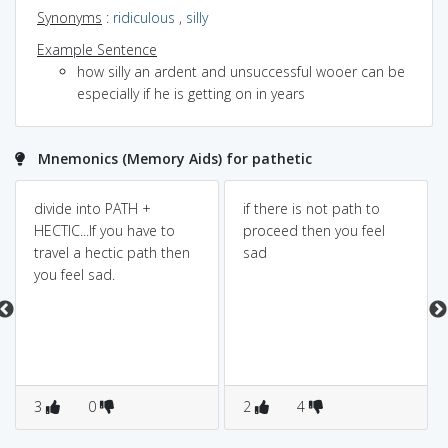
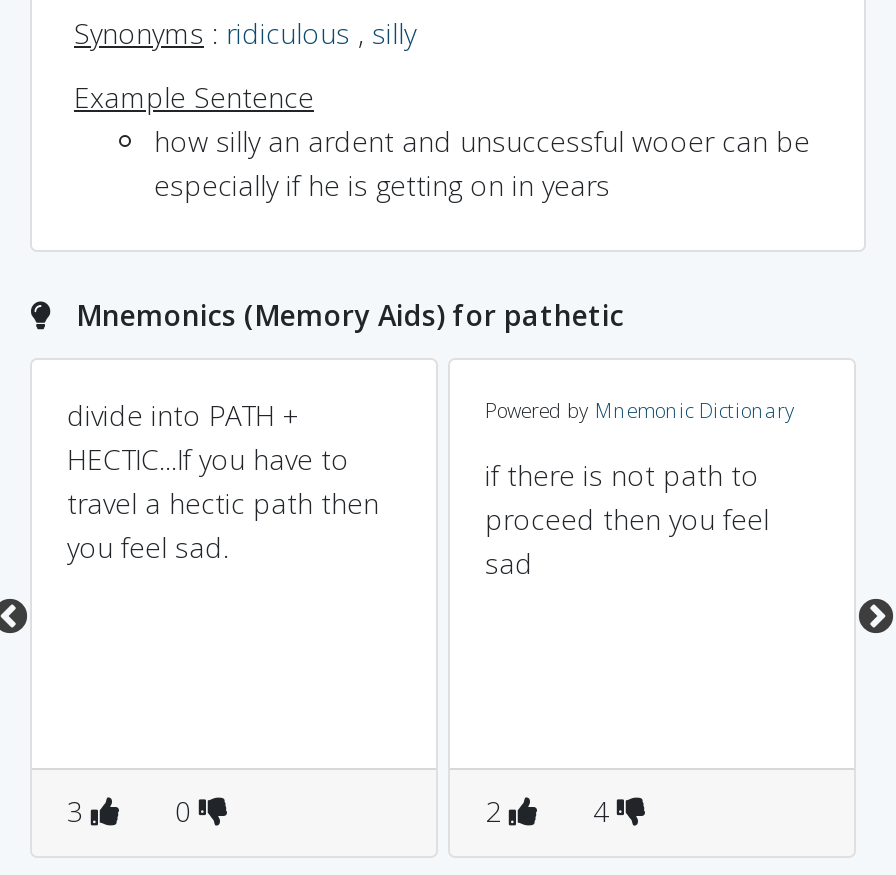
moved down: if there is not path to | proceed then you feel | sad

+ Powered by Mnemonic Dictionary
